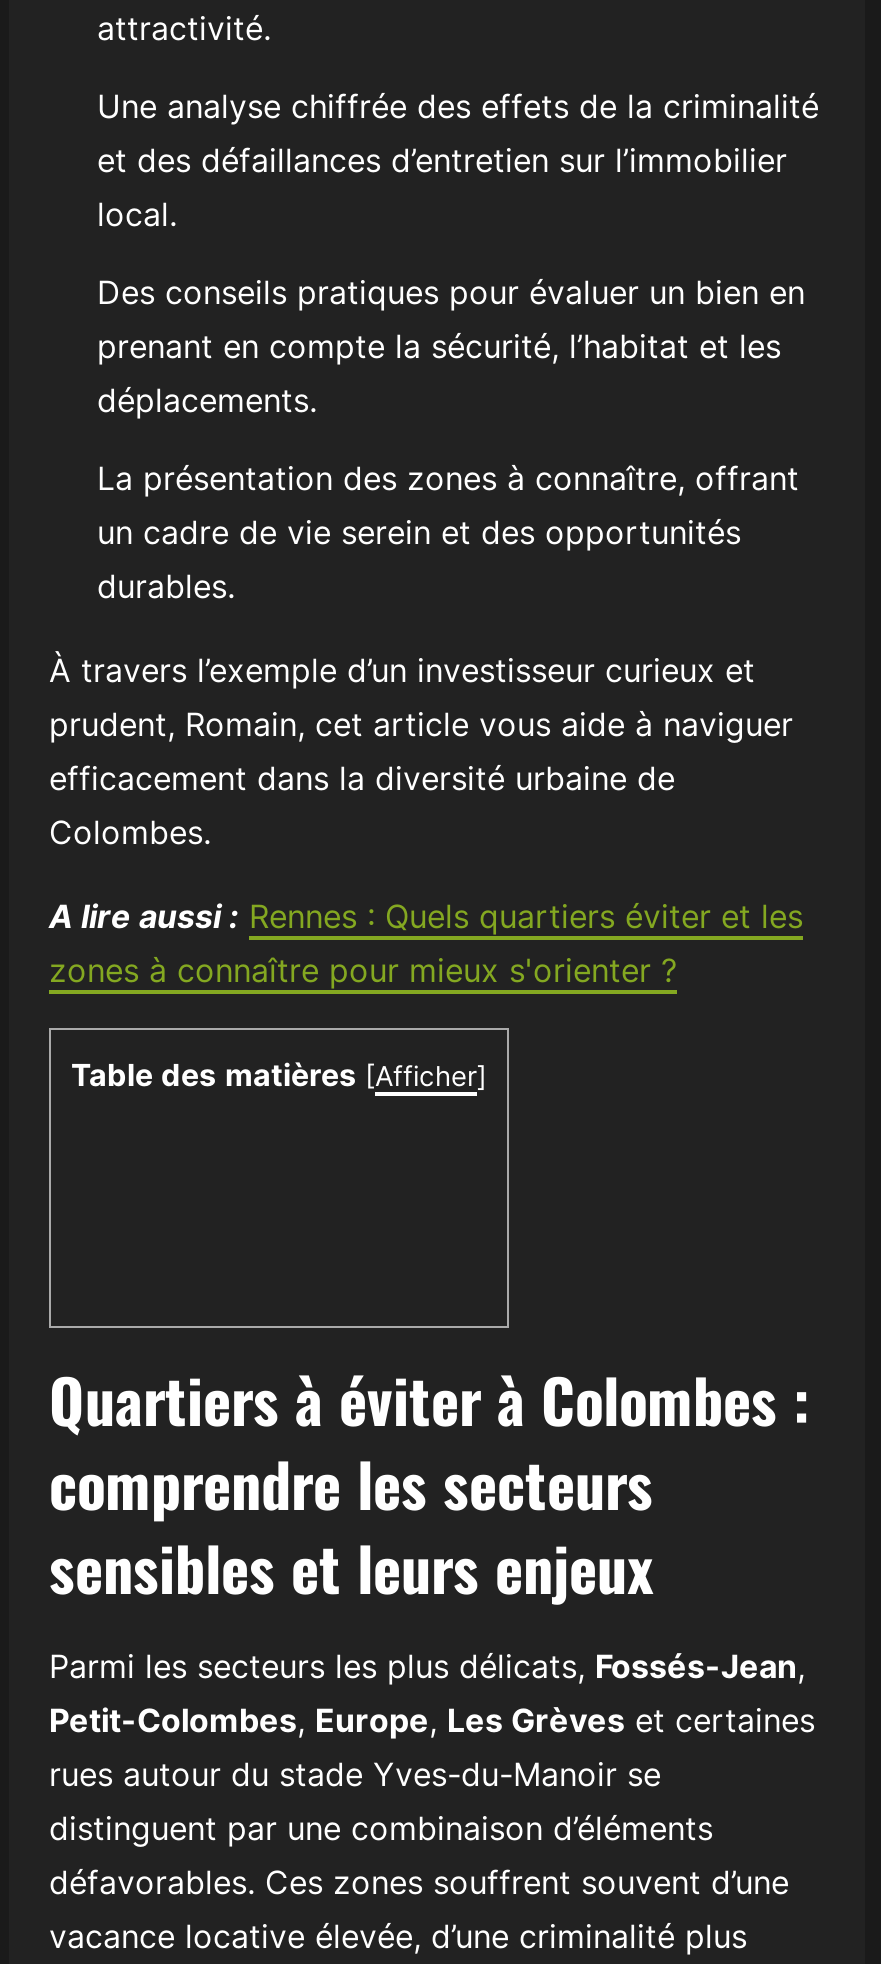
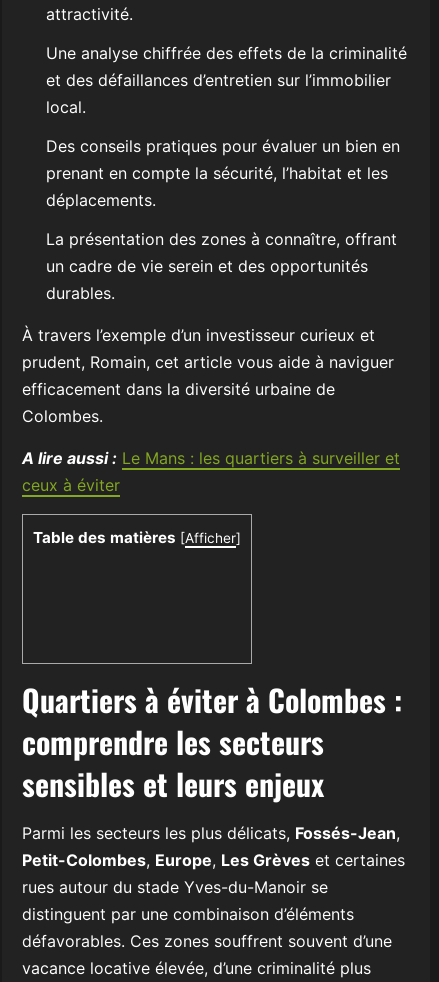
- A lire aussi : Rennes : Quels quartiers éviter et les
- zones à connaître pour mieux s'orienter ?
+ A lire aussi : Le Mans : les quartiers à surveiller et
+ ceux à éviter
